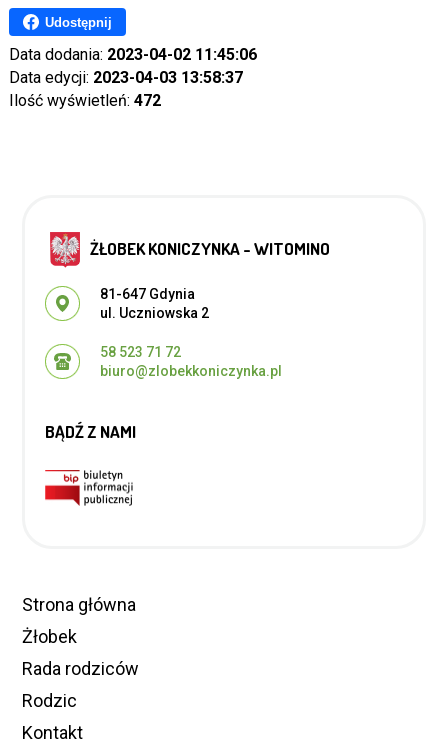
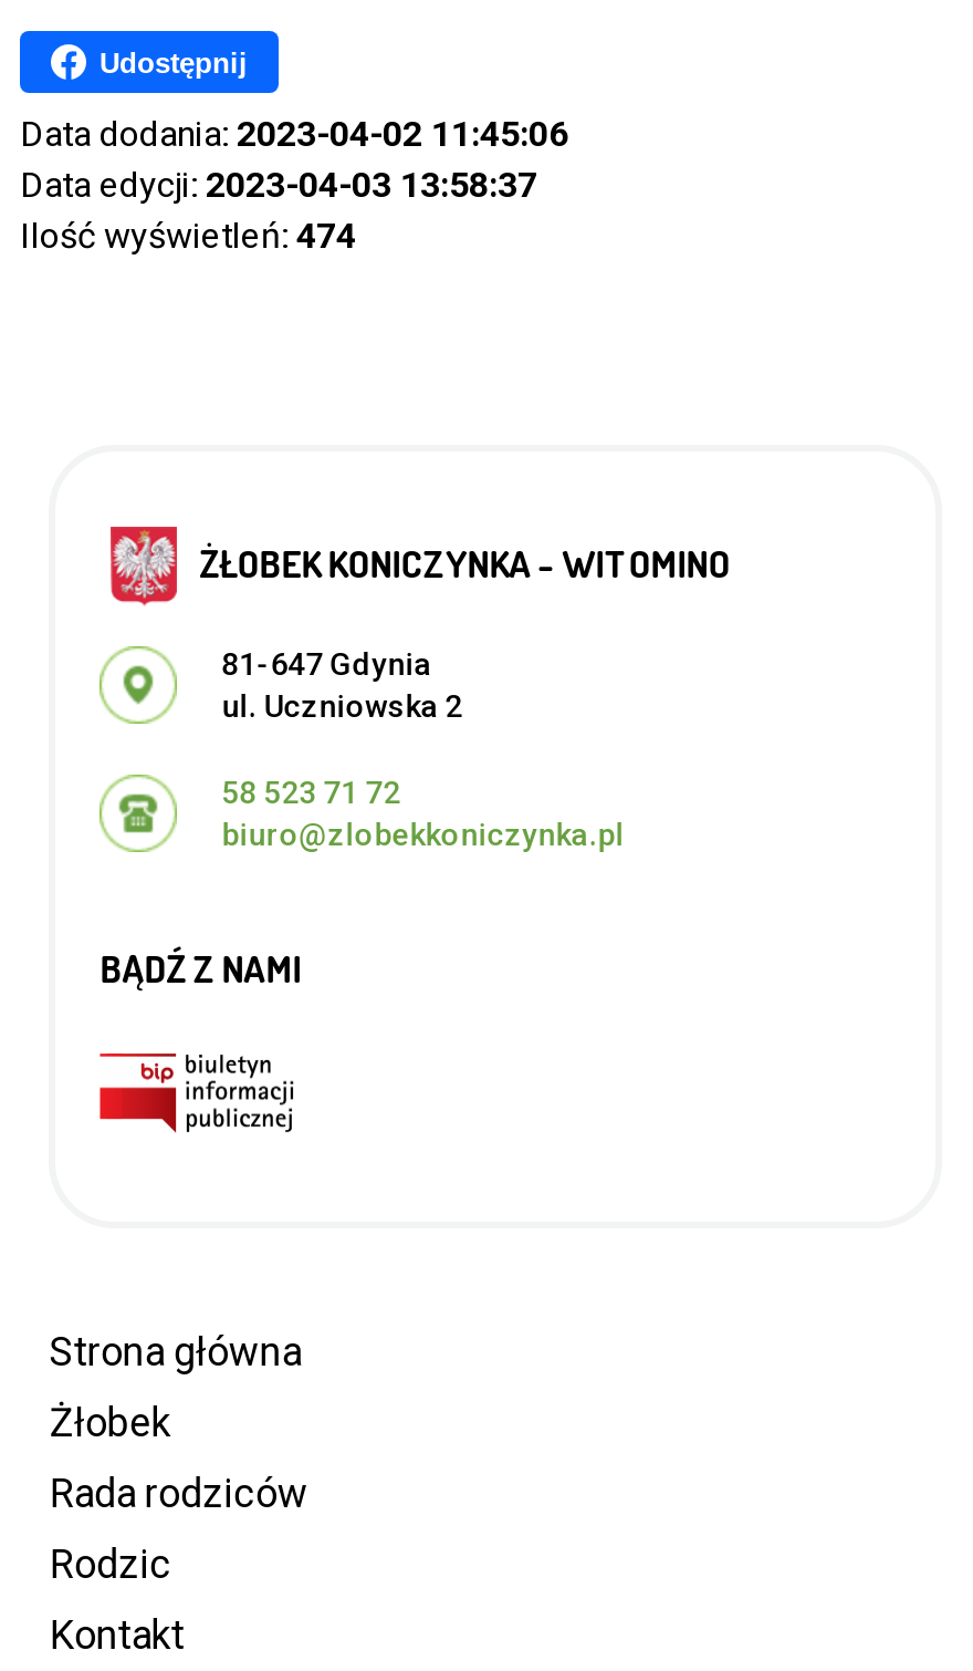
- Ilość wyświetleń: 472
+ Ilość wyświetleń: 474
